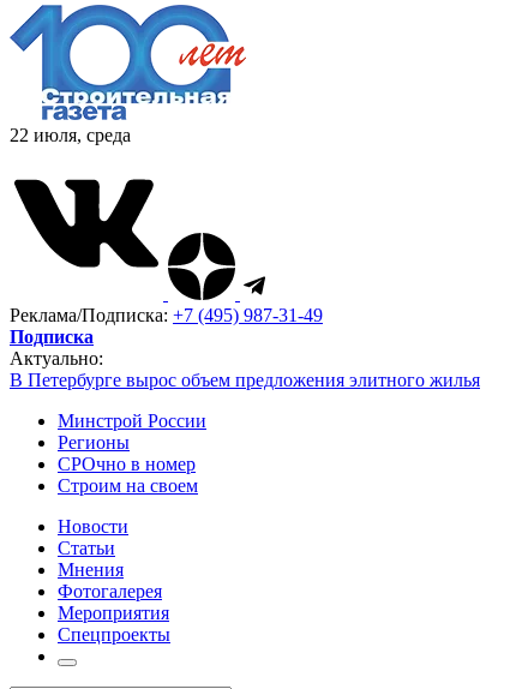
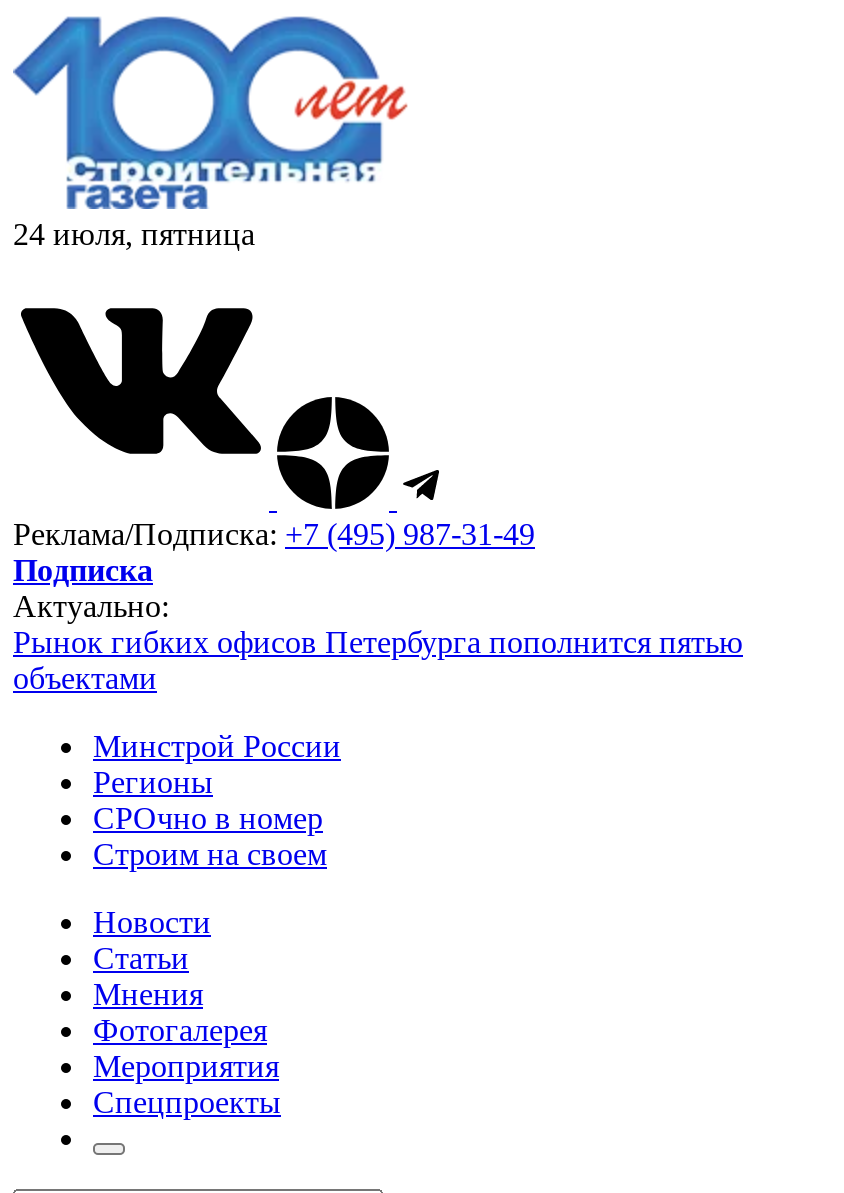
- 22 июля, среда
+ 24 июля, пятница

- В Петербурге вырос объем предложения элитного жилья
+ Рынок гибких офисов Петербурга пополнится пятью
+ объектами
